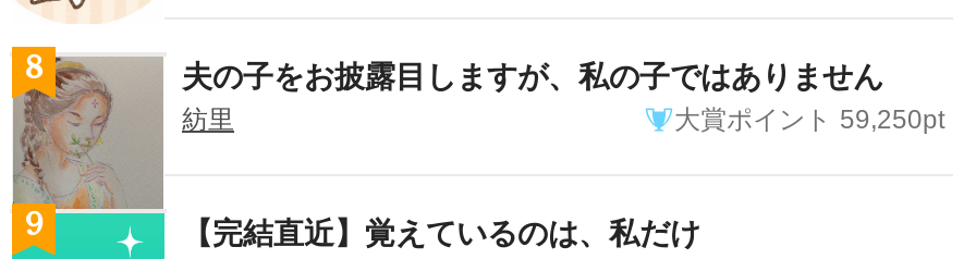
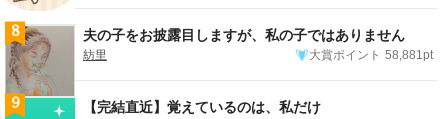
- 大賞ポイント 59,250pt
+ 大賞ポイント 58,881pt
